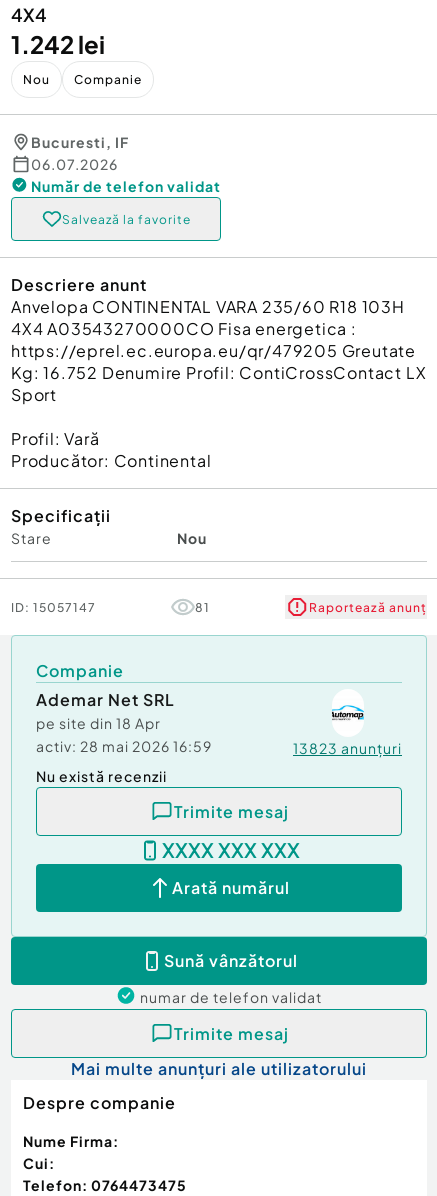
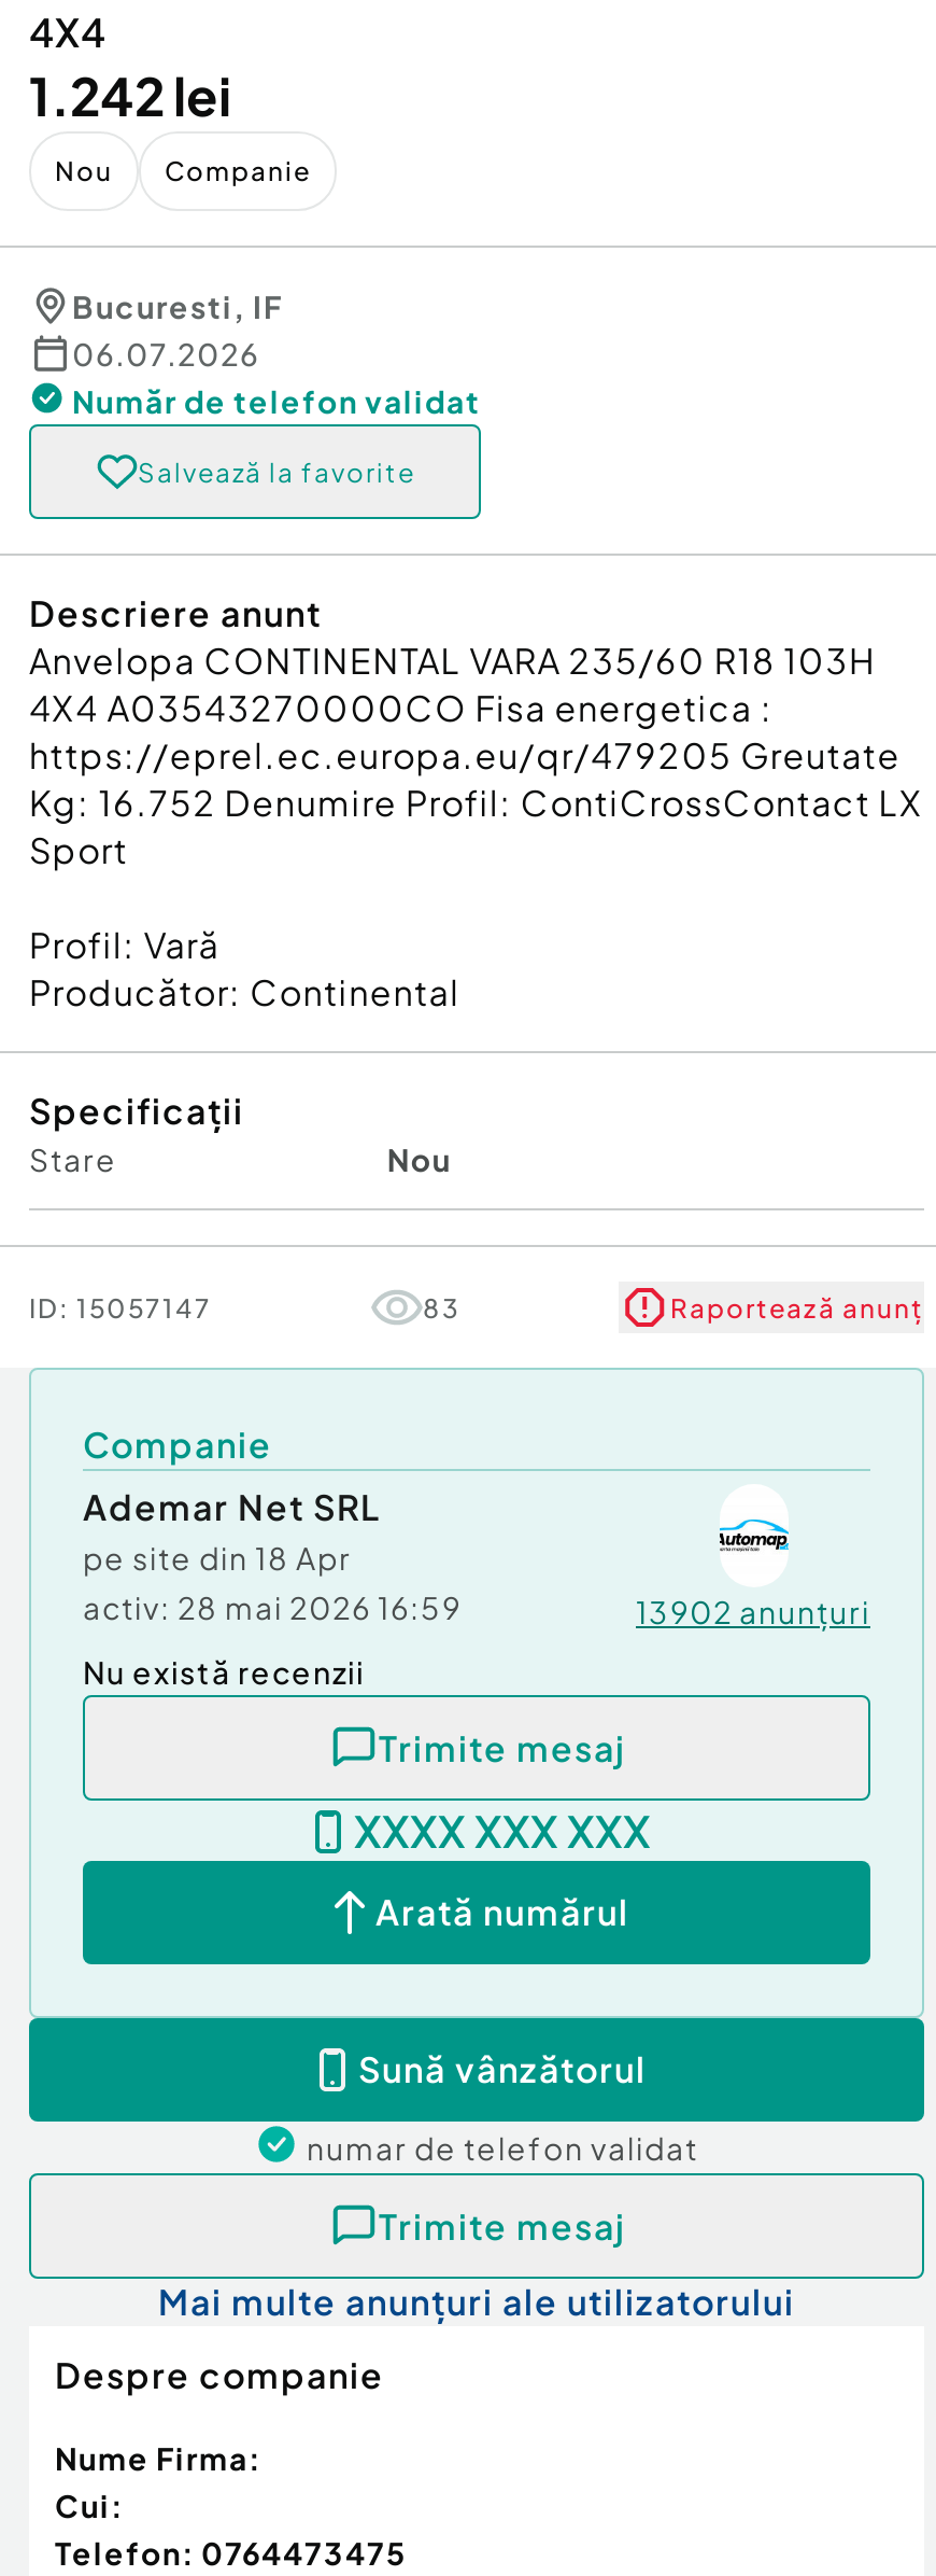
- 81
+ 83

- 13823 anunțuri
+ 13902 anunțuri
